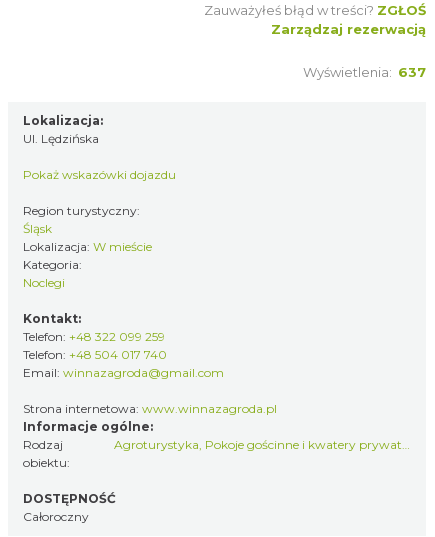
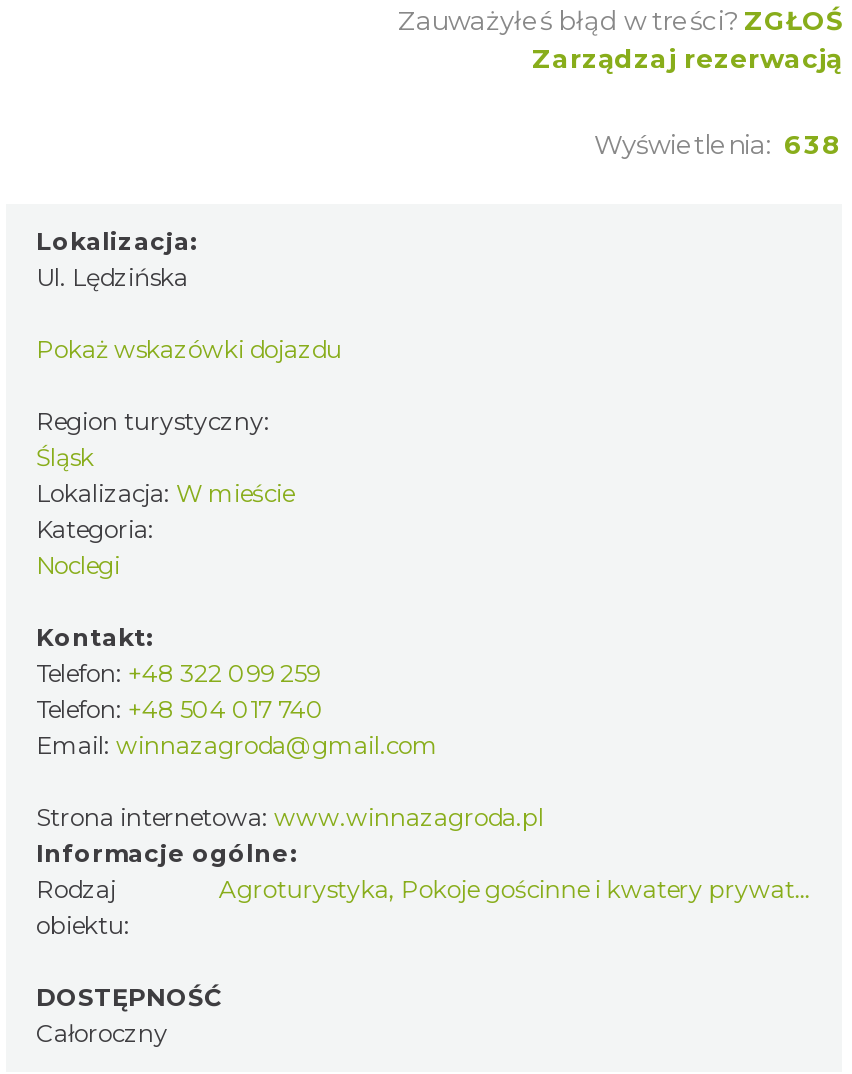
- Wyświetlenia: 637
+ Wyświetlenia: 638
